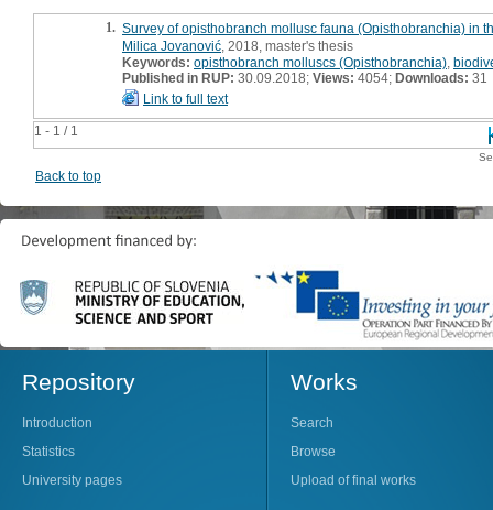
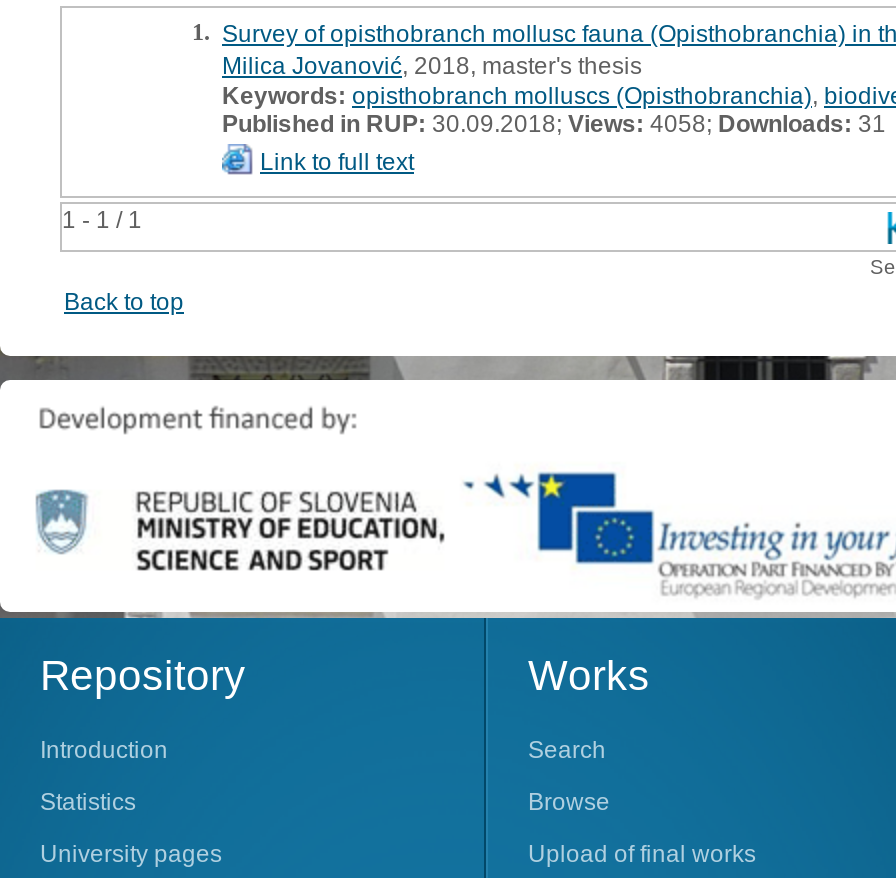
- Published in RUP:30.09.2018;Views:4054;Downloads:31
+ Published in RUP:30.09.2018;Views:4058;Downloads:31
